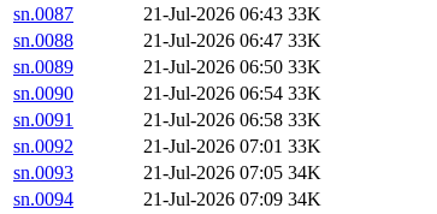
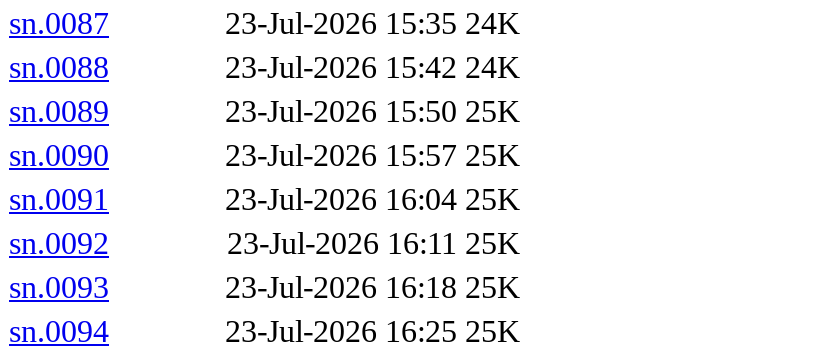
- 21-Jul-2026 06:43 33K
+ 23-Jul-2026 15:35 24K

- 21-Jul-2026 06:47 33K
+ 23-Jul-2026 15:42 24K

- 21-Jul-2026 06:50 33K
+ 23-Jul-2026 15:50 25K

- 21-Jul-2026 06:54 33K
+ 23-Jul-2026 15:57 25K

- 21-Jul-2026 06:58 33K
+ 23-Jul-2026 16:04 25K

- 21-Jul-2026 07:01 33K
+ 23-Jul-2026 16:11 25K

- 21-Jul-2026 07:05 34K
+ 23-Jul-2026 16:18 25K

- 21-Jul-2026 07:09 34K
+ 23-Jul-2026 16:25 25K
